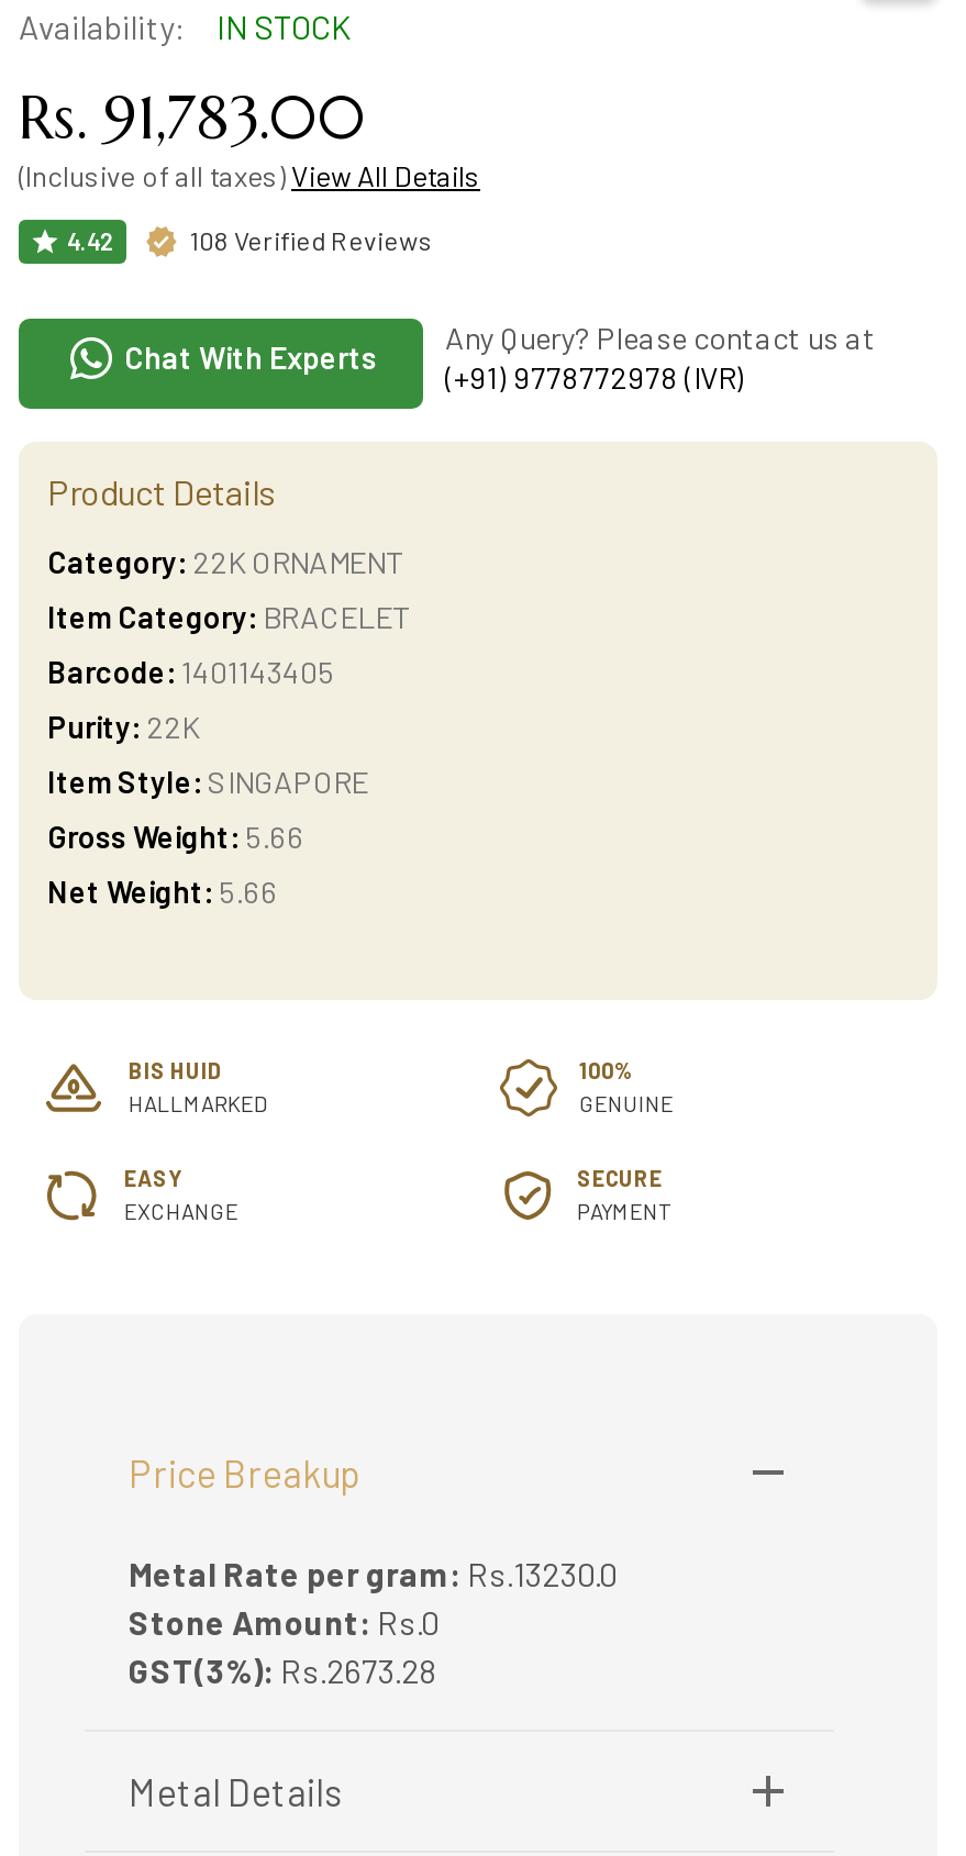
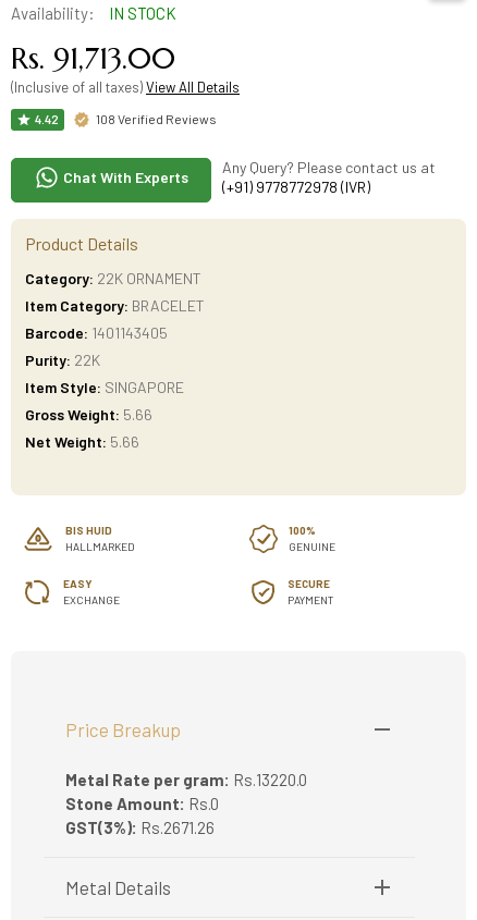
- Rs. 91,783.00
+ Rs. 91,713.00

- Metal Rate per gram: Rs.13230.0
+ Metal Rate per gram: Rs.13220.0

- GST(3%): Rs.2673.28
+ GST(3%): Rs.2671.26
